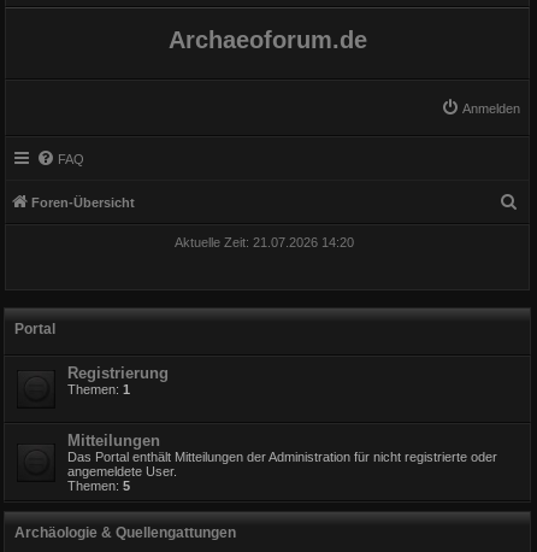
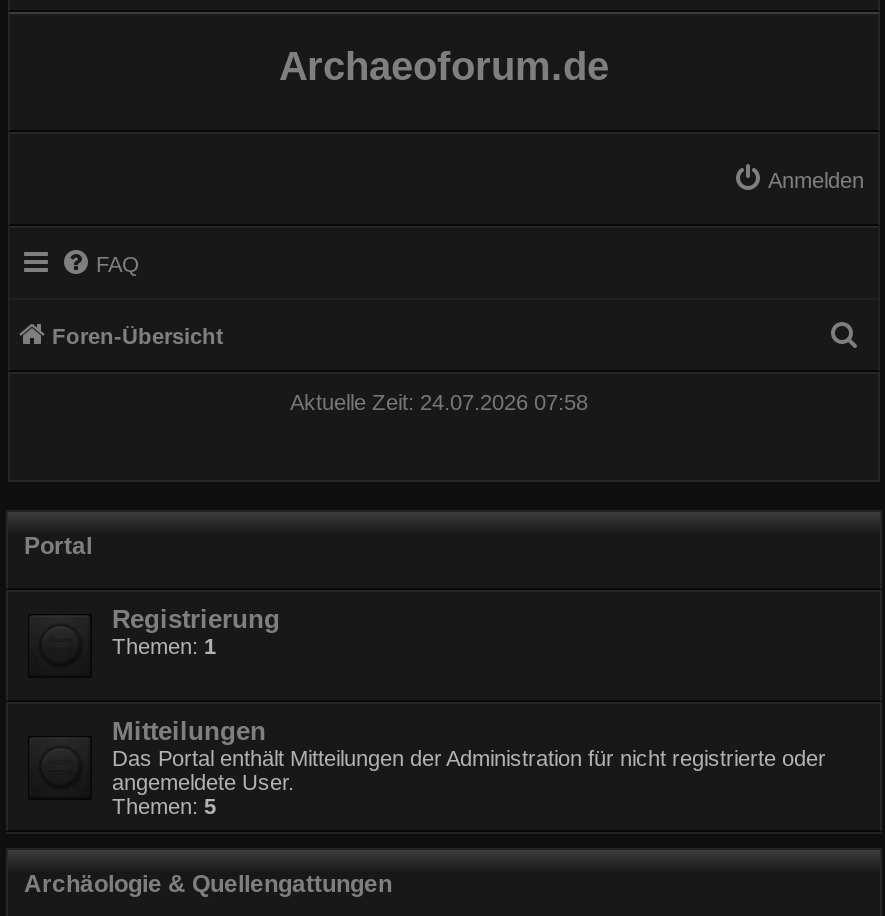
- Aktuelle Zeit: 21.07.2026 14:20
+ Aktuelle Zeit: 24.07.2026 07:58
